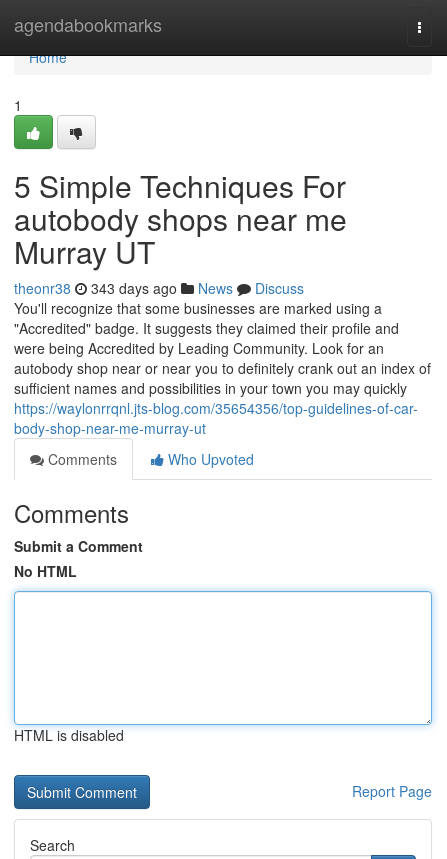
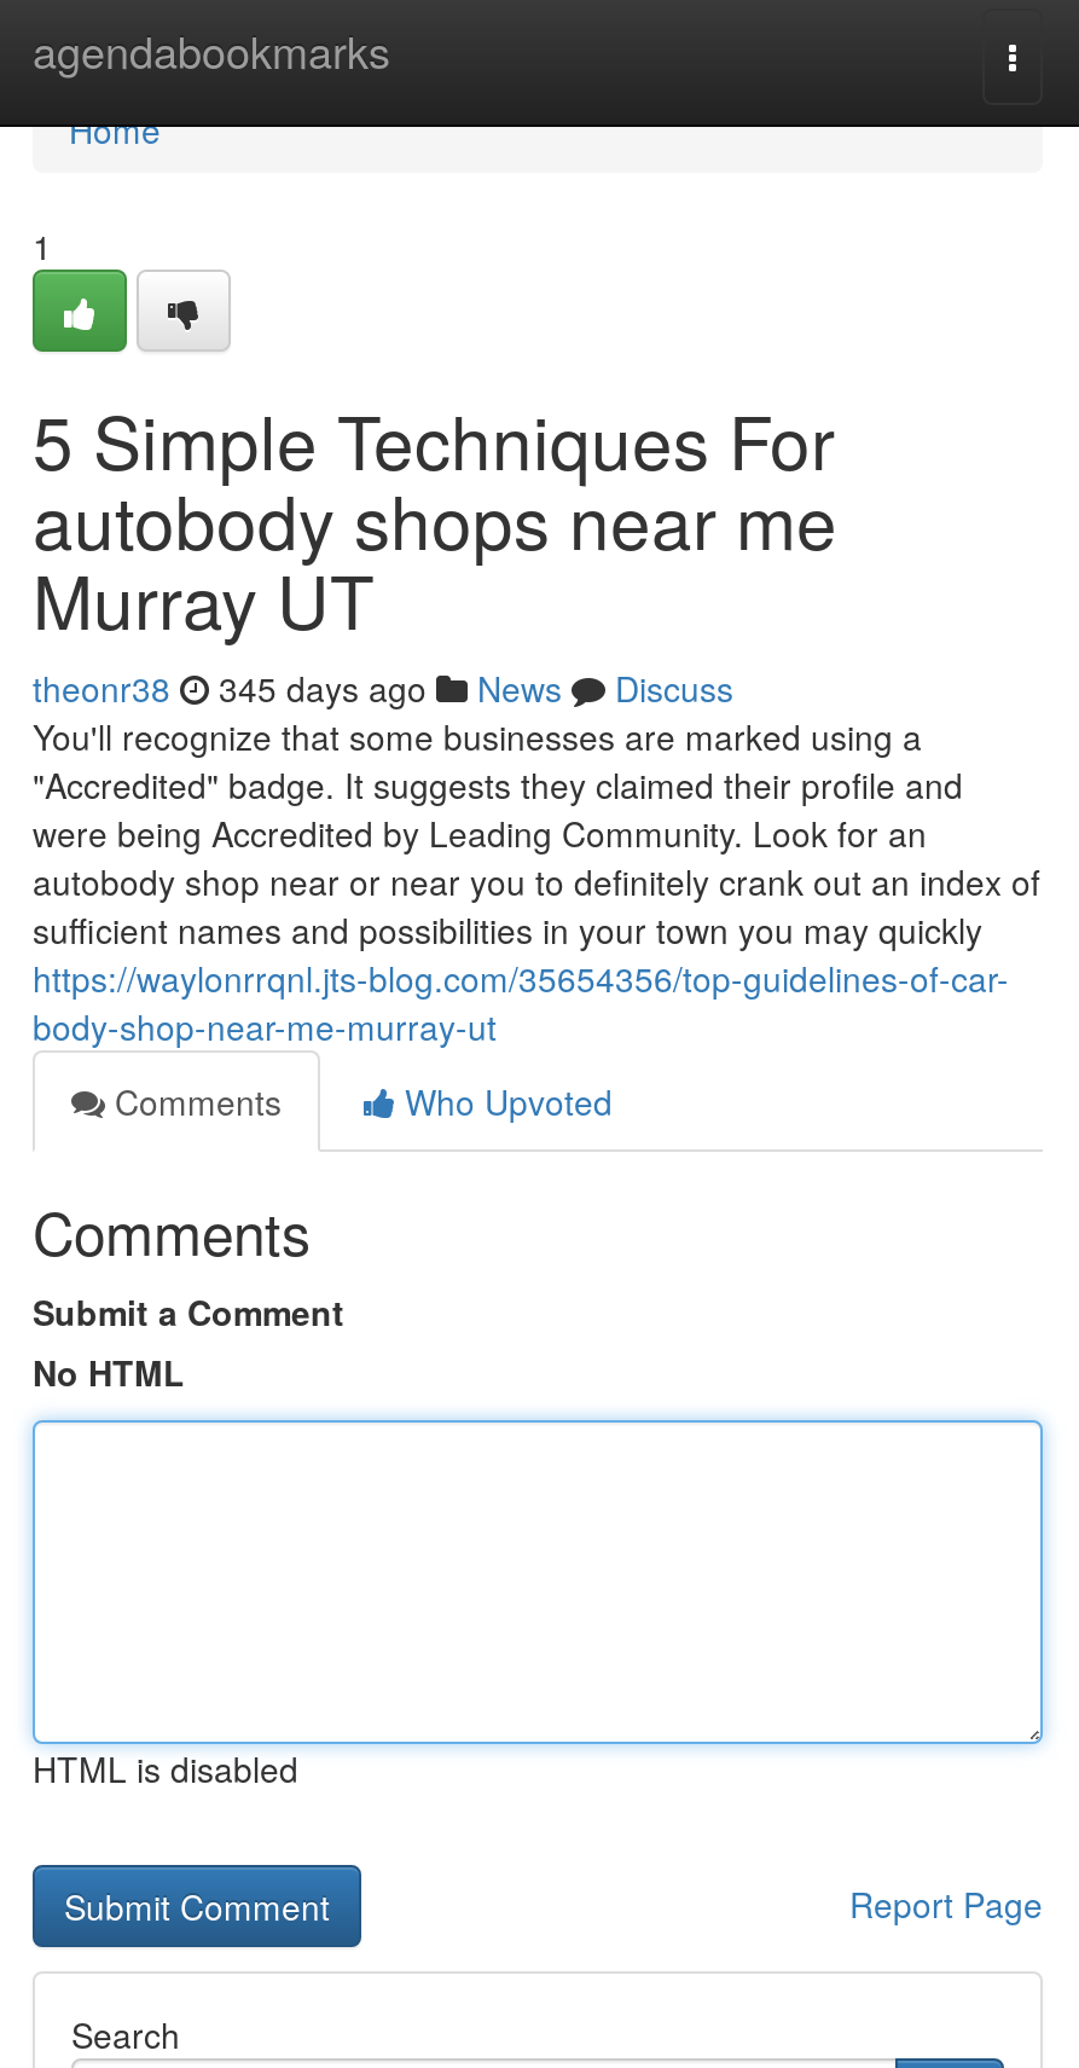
- theonr38 343 days ago News Discuss
+ theonr38 345 days ago News Discuss
